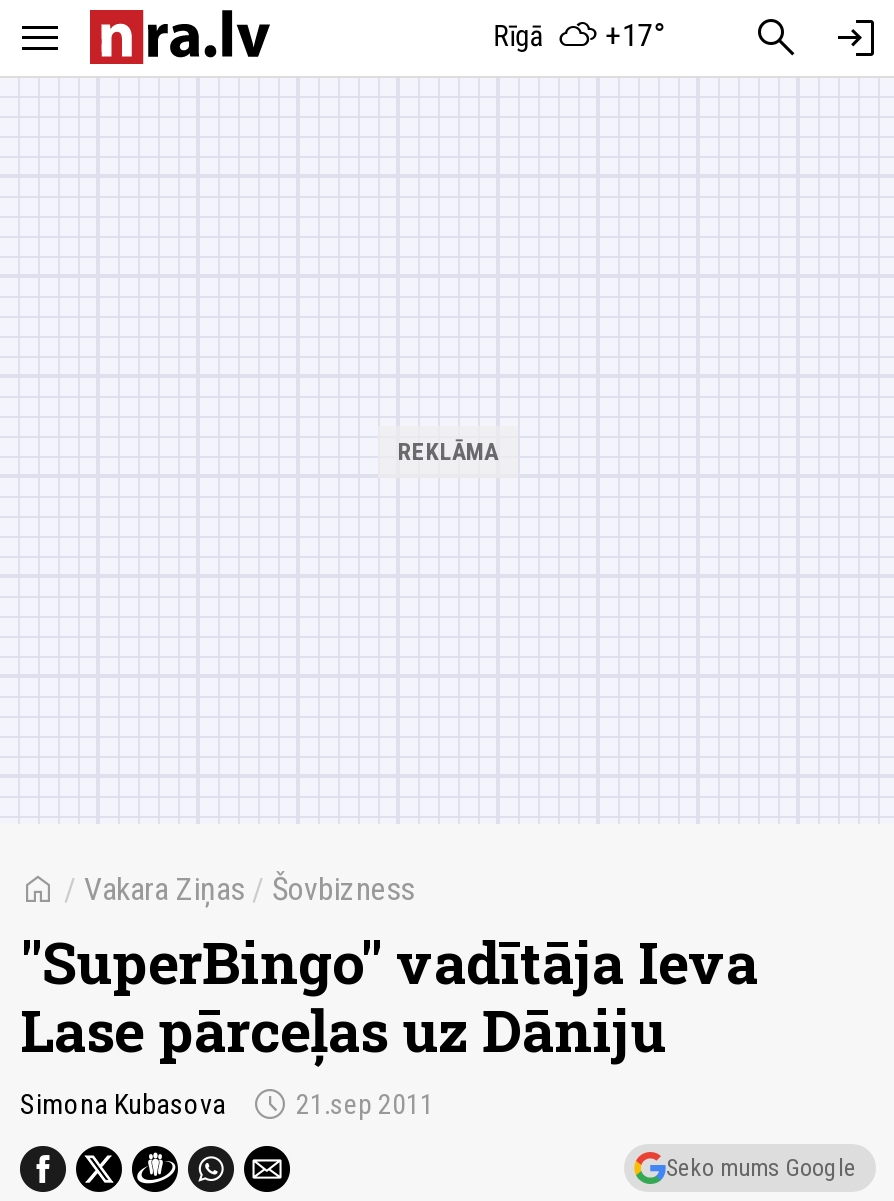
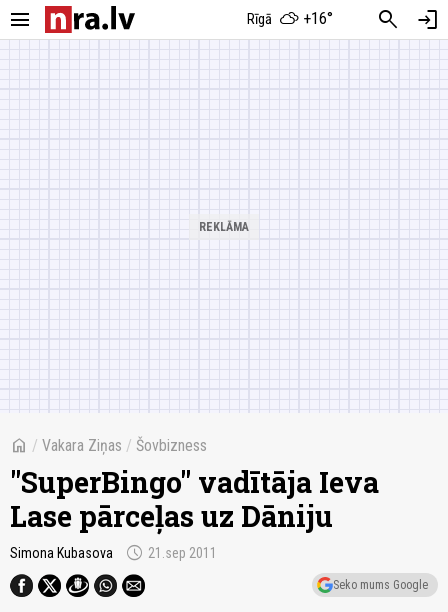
- Rīgā +17°
+ Rīgā +16°
